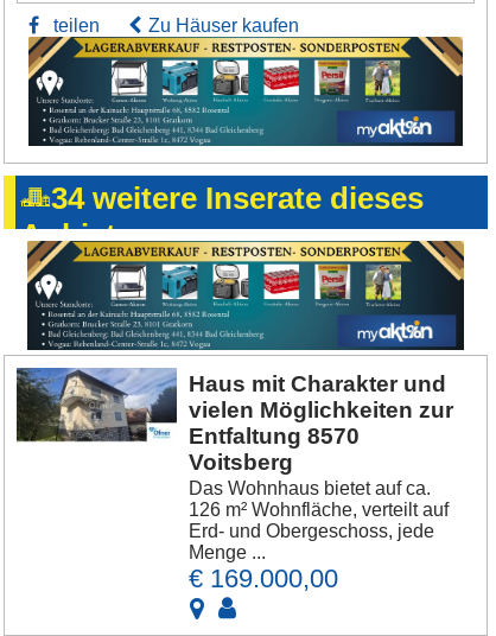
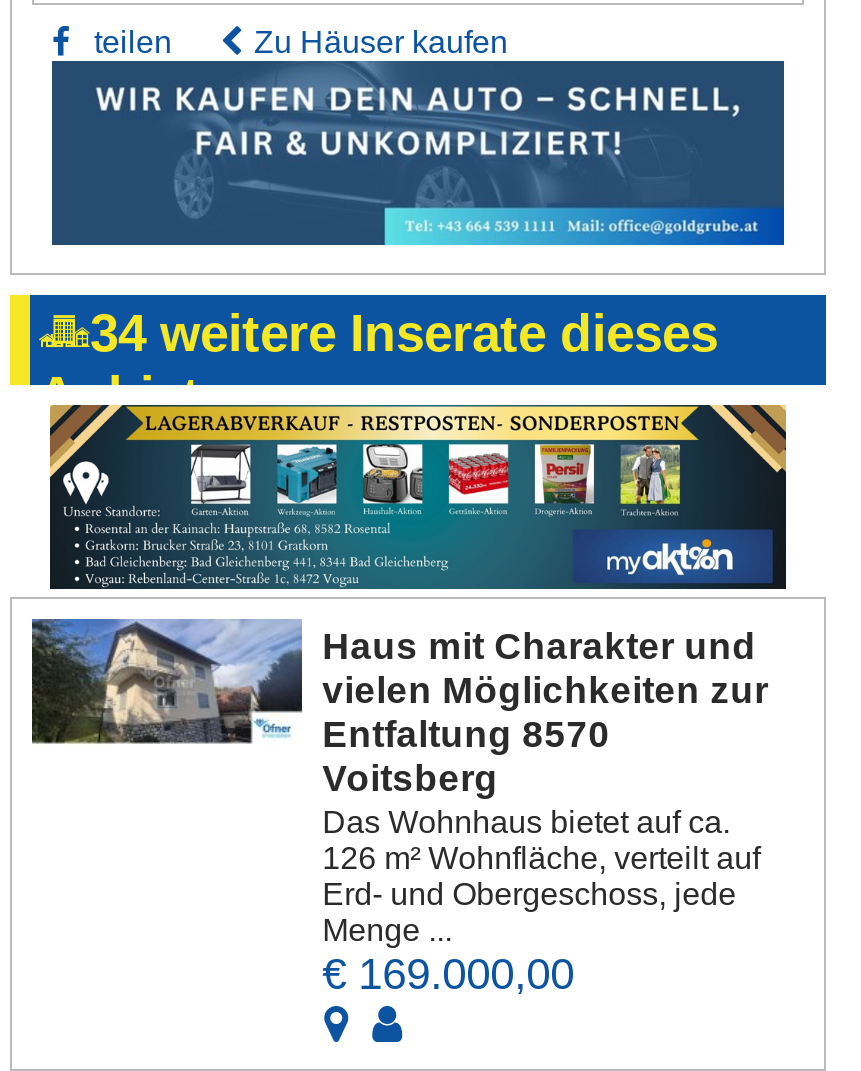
- [image]
+ [image]
